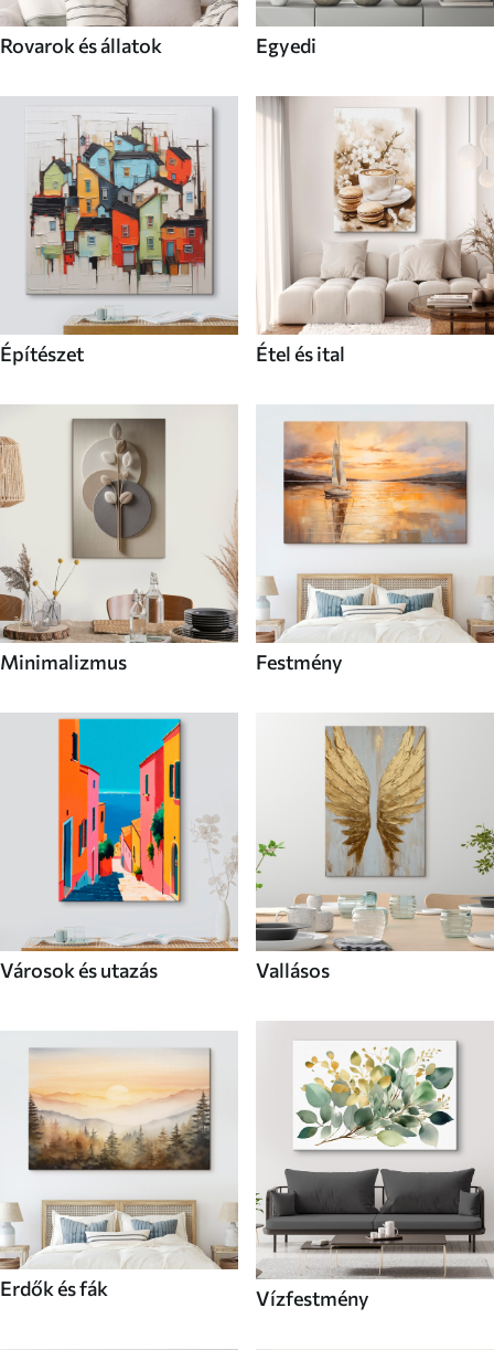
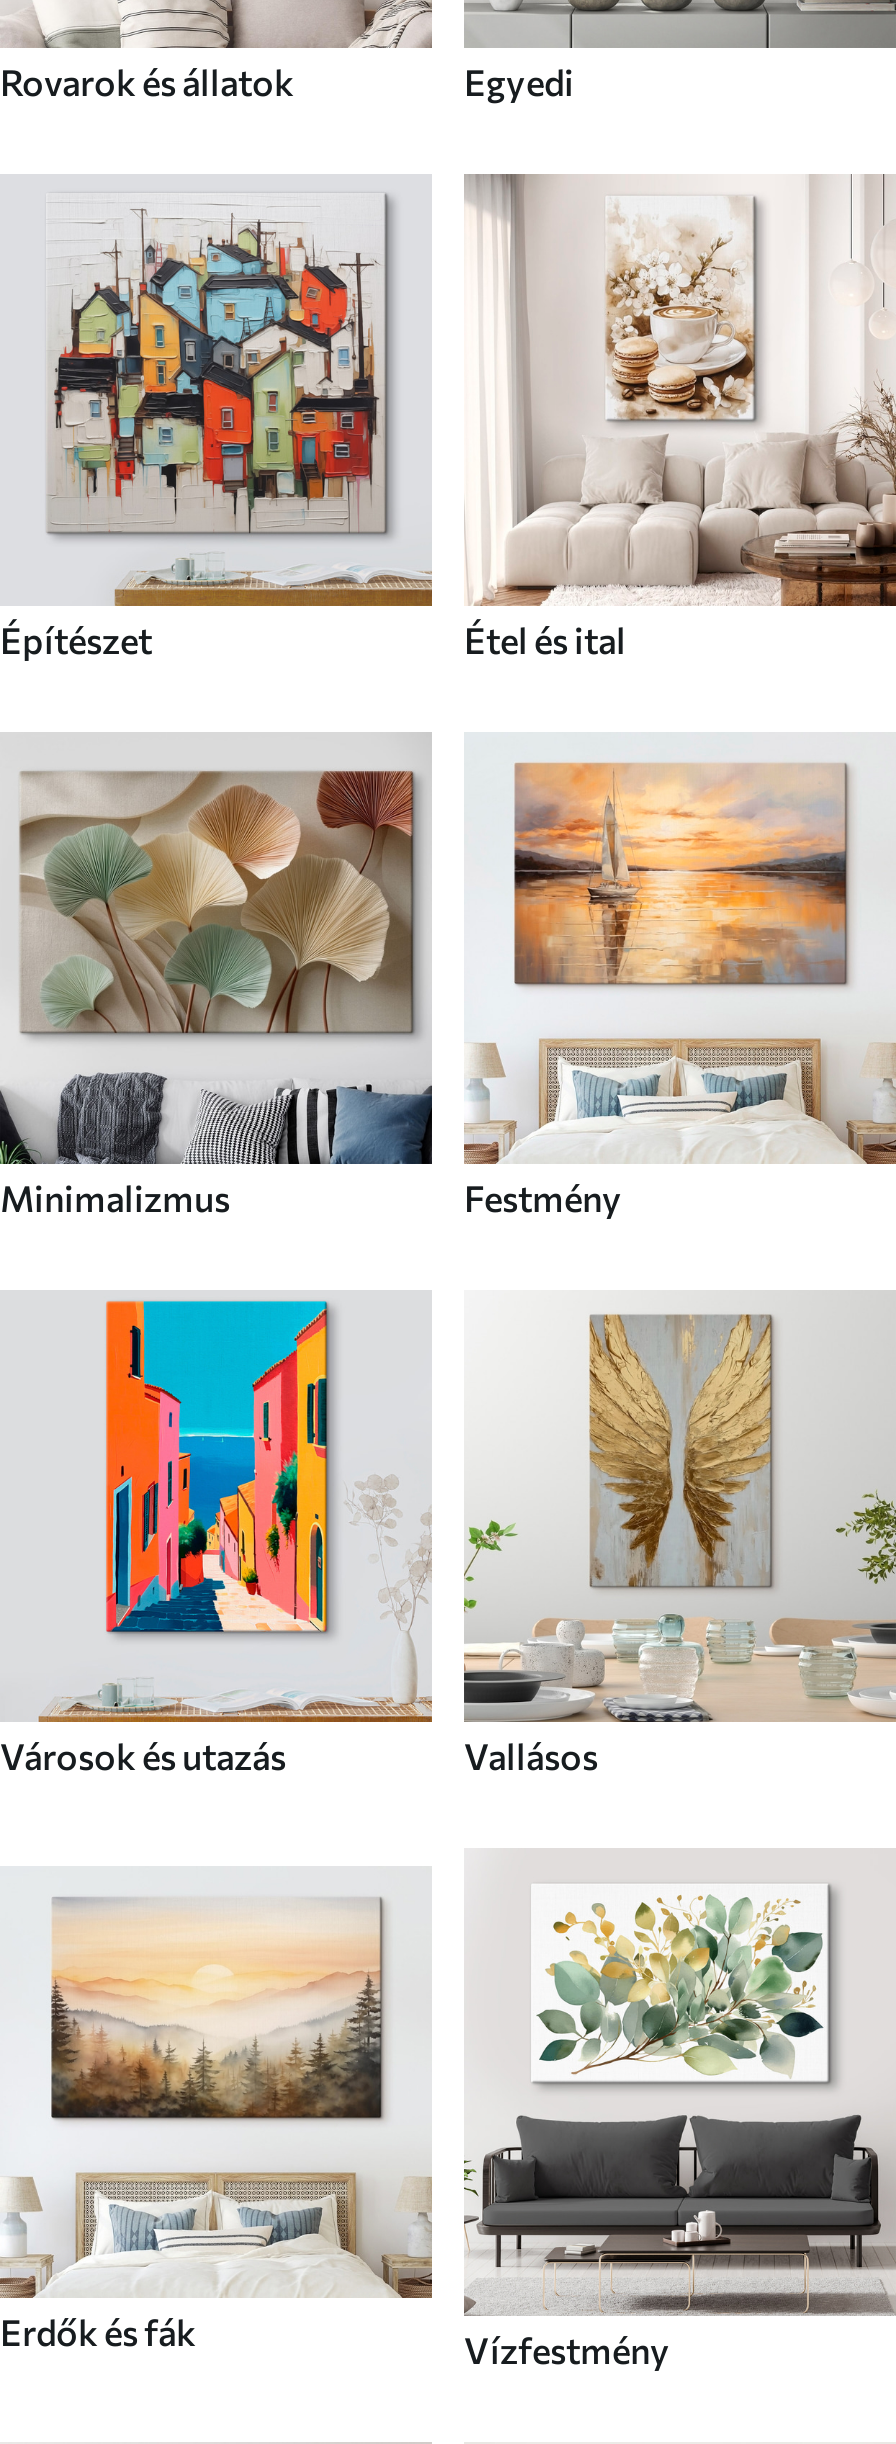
- [image]
+ [image]
